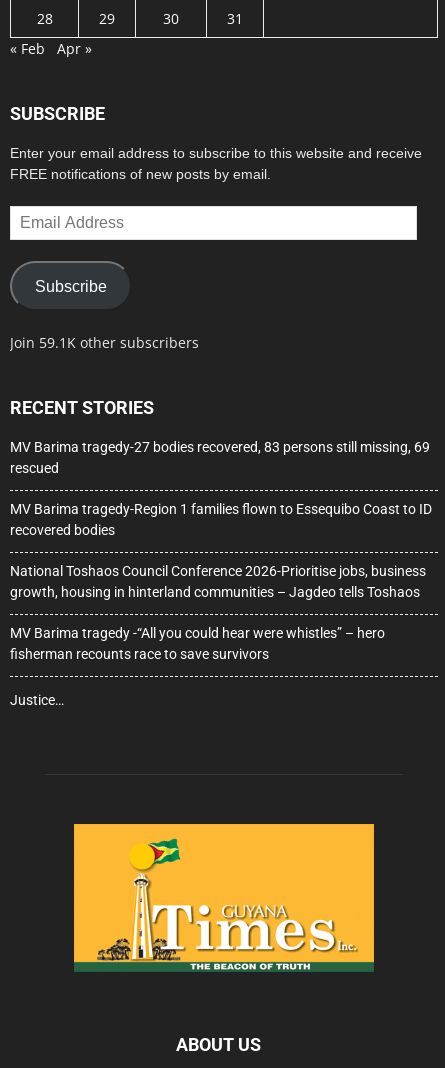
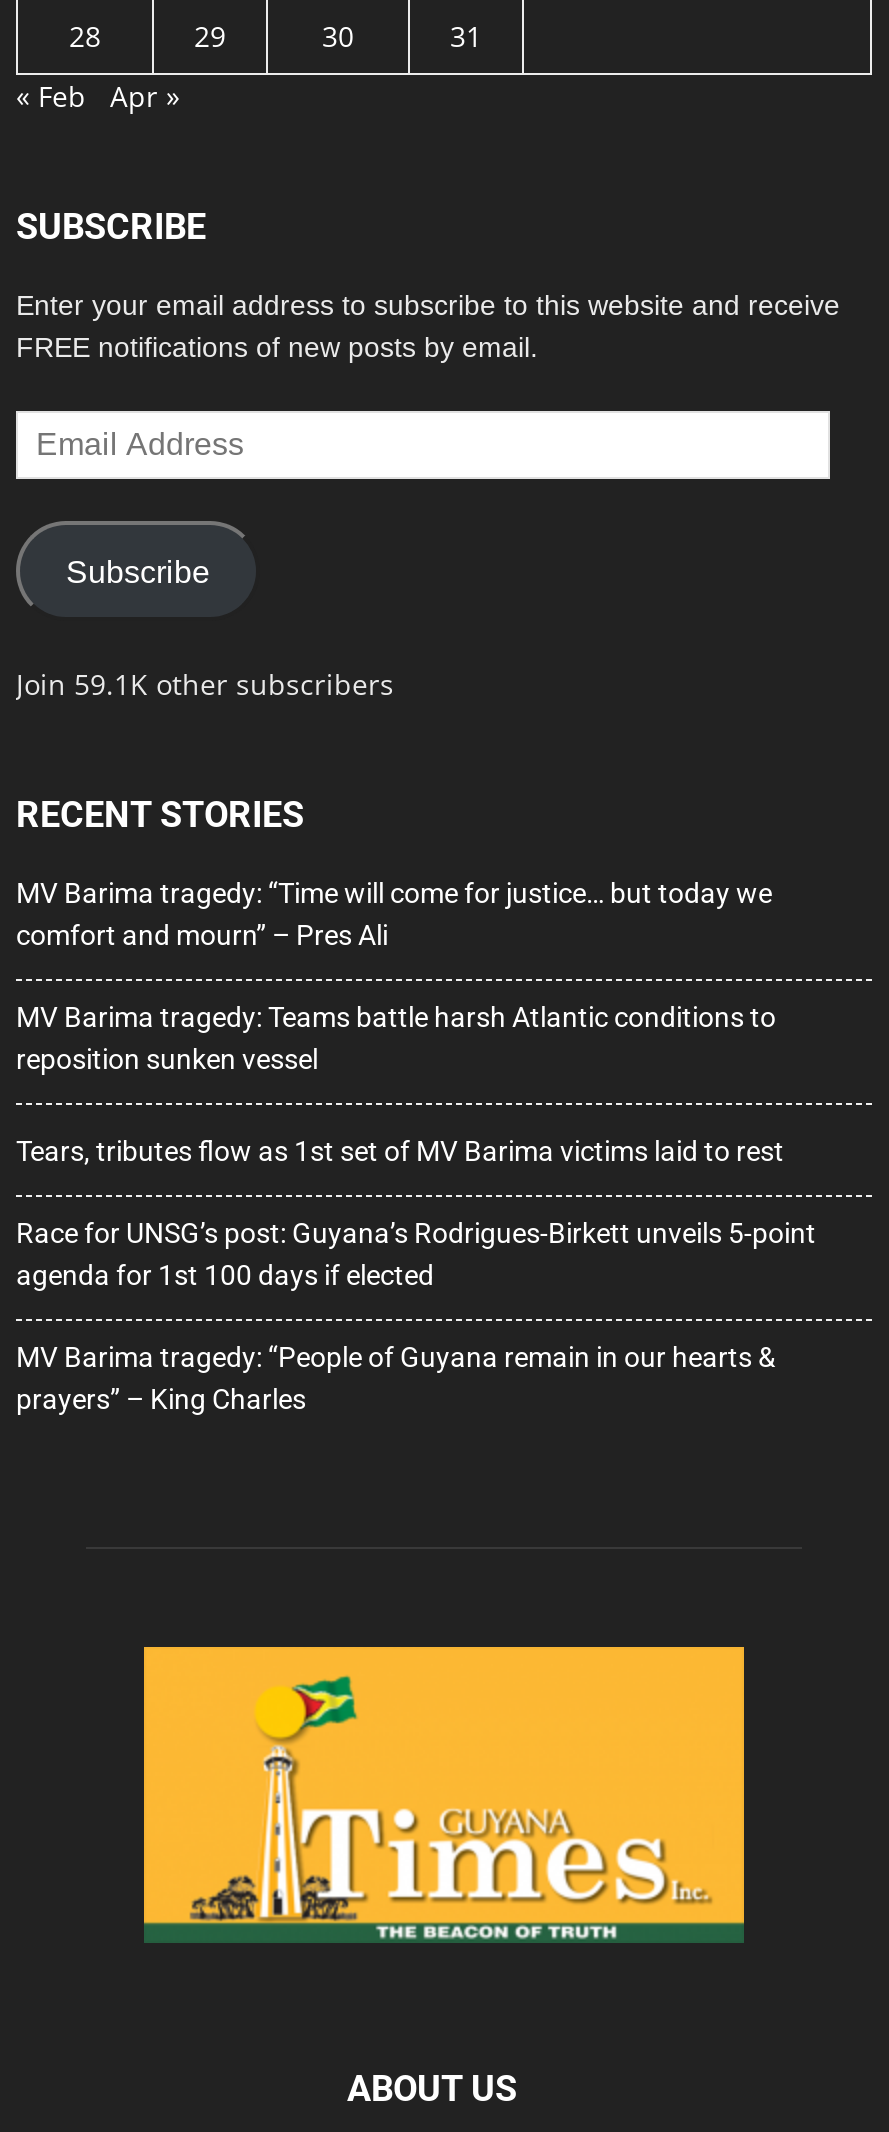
- MV Barima tragedy-27 bodies recovered, 83 persons still missing, 69
- rescued
+ MV Barima tragedy: “Time will come for justice… but today we
+ comfort and mourn” – Pres Ali

- MV Barima tragedy-Region 1 families flown to Essequibo Coast to ID
- recovered bodies
+ MV Barima tragedy: Teams battle harsh Atlantic conditions to
+ reposition sunken vessel

- National Toshaos Council Conference 2026-Prioritise jobs, business
- growth, housing in hinterland communities – Jagdeo tells Toshaos
+ Tears, tributes flow as 1st set of MV Barima victims laid to rest

- MV Barima tragedy -“All you could hear were whistles” – hero
- fisherman recounts race to save survivors
+ Race for UNSG’s post: Guyana’s Rodrigues-Birkett unveils 5-point
+ agenda for 1st 100 days if elected

- Justice…
+ MV Barima tragedy: “People of Guyana remain in our hearts &
+ prayers” – King Charles
